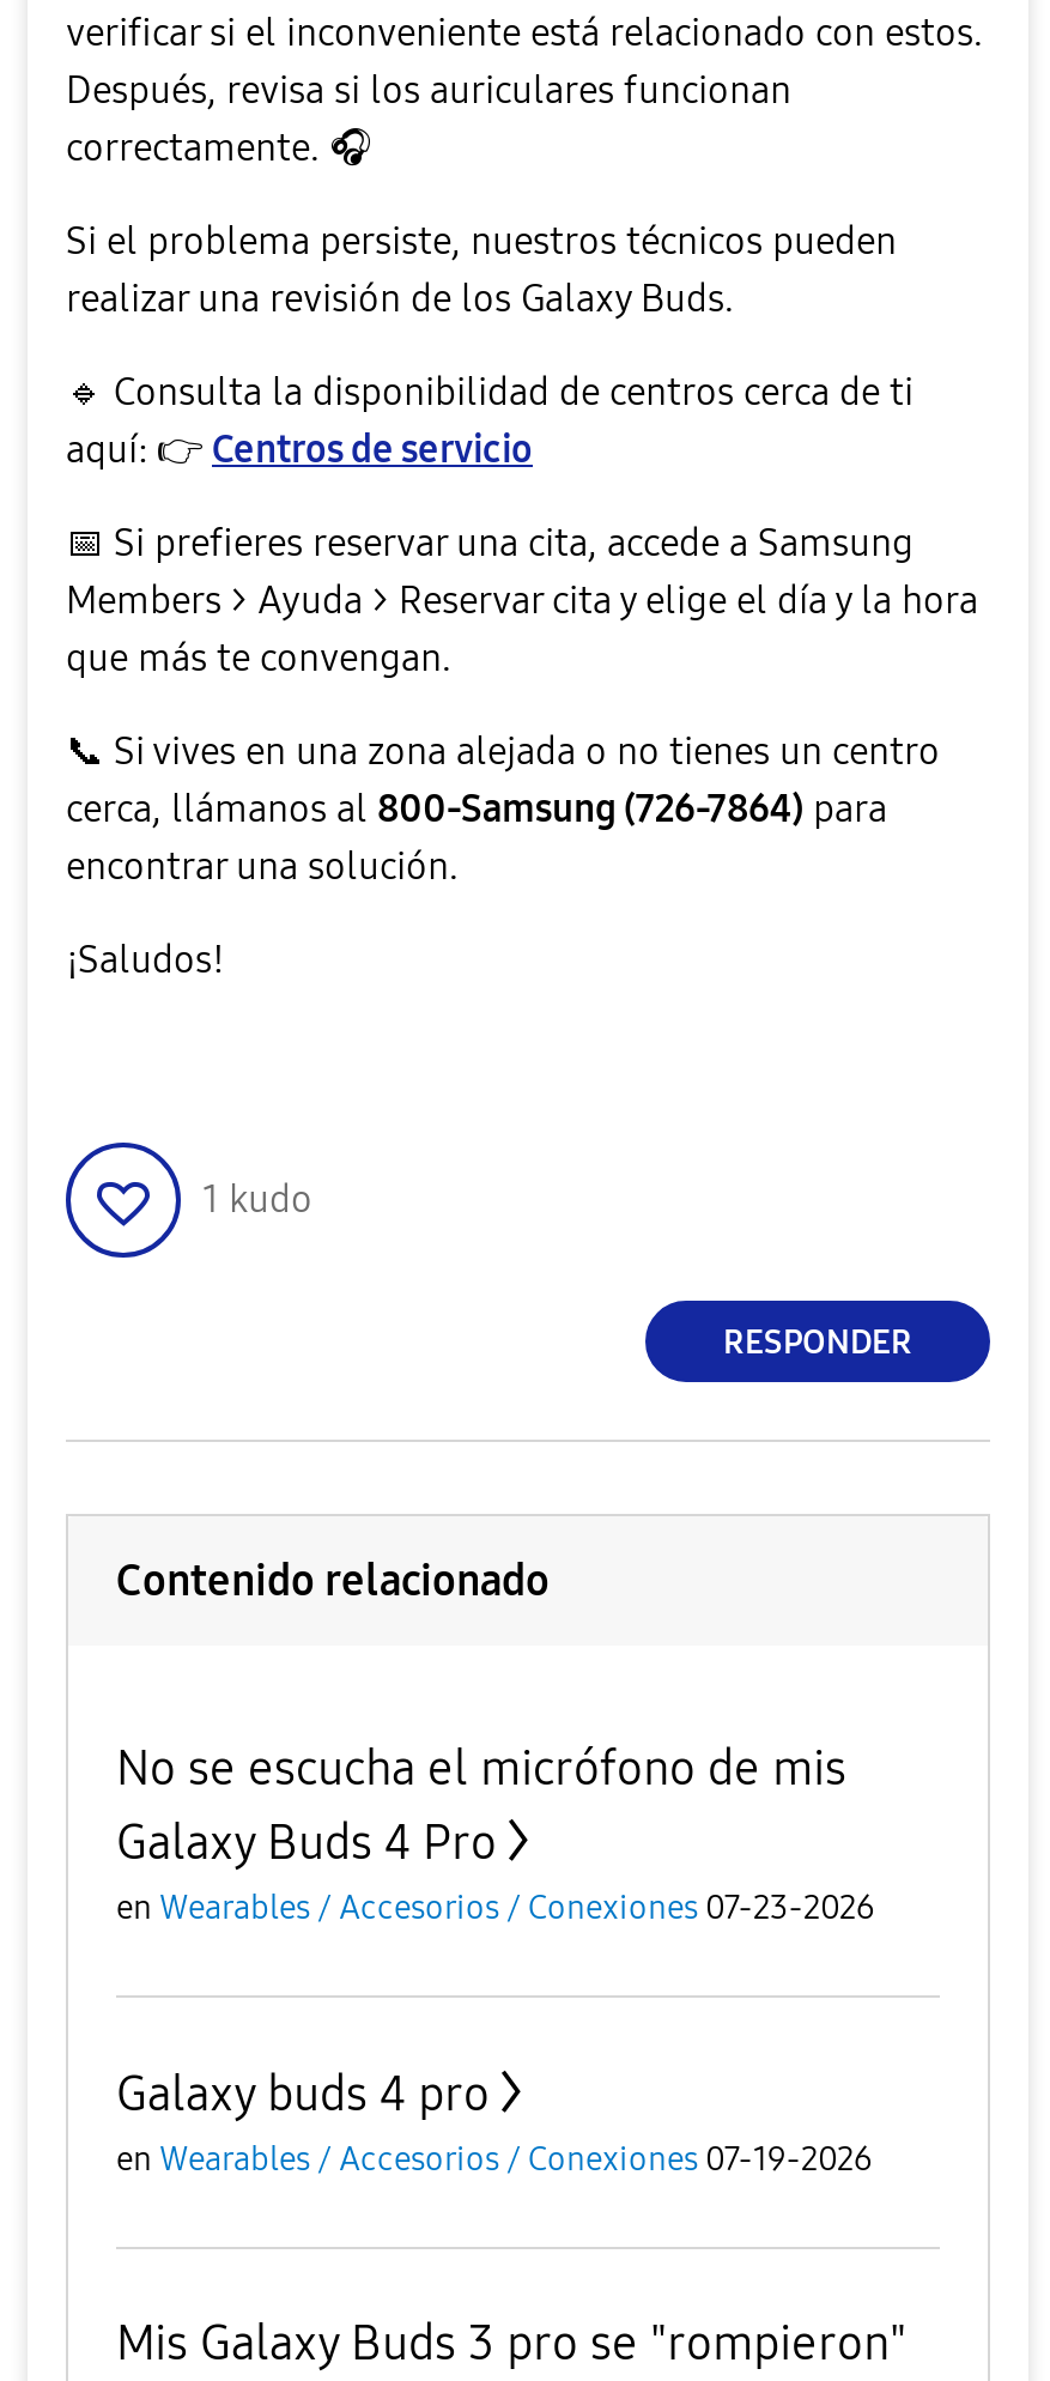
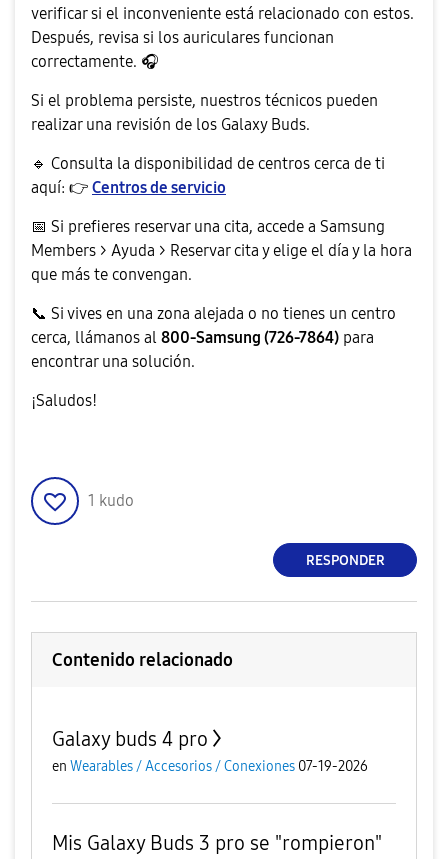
- No se escucha el micrófono de mis
- Galaxy Buds 4 Pro
- en Wearables / Accesorios / Conexiones 07-23-2026
